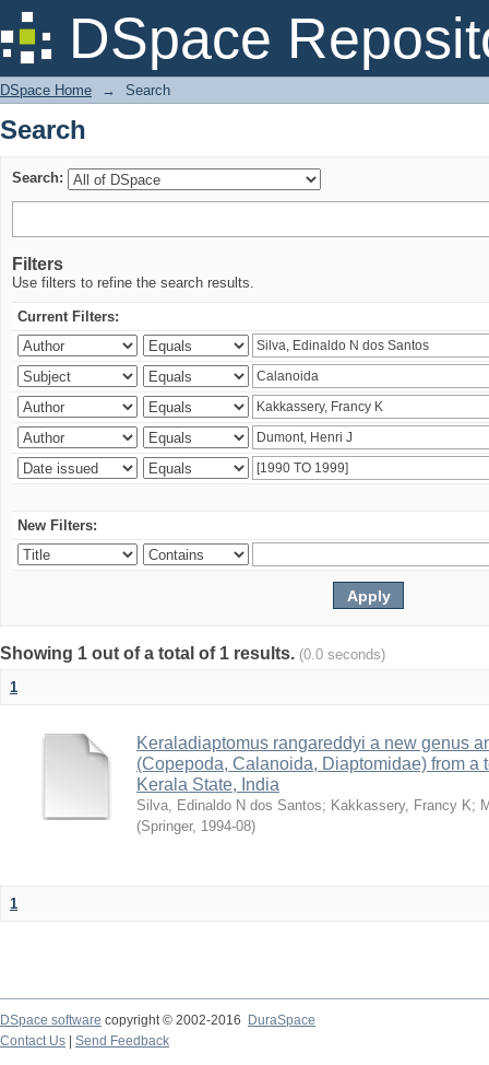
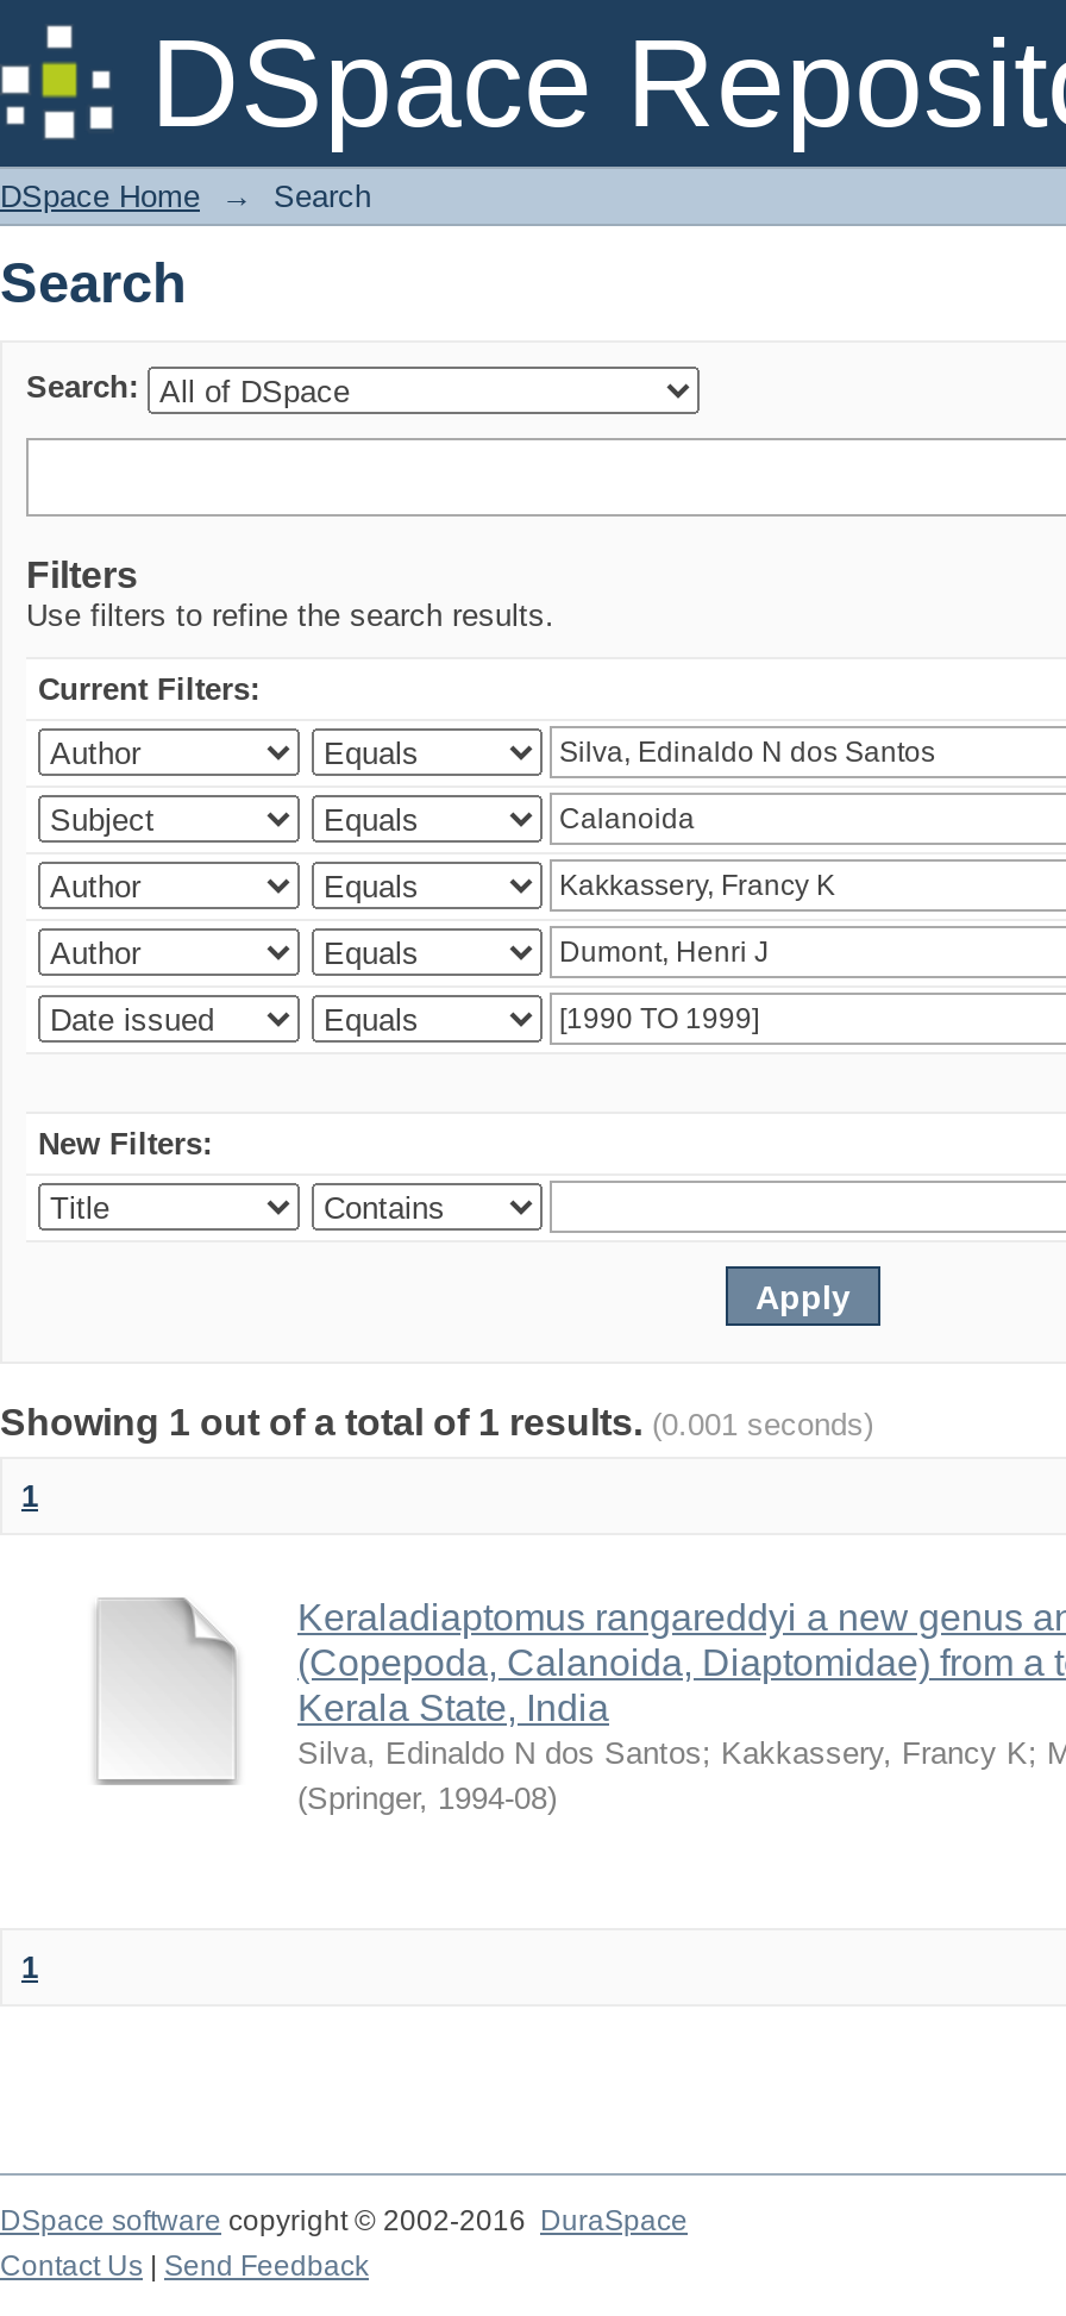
- Showing 1 out of a total of 1 results. (0.0 seconds)
+ Showing 1 out of a total of 1 results. (0.001 seconds)
